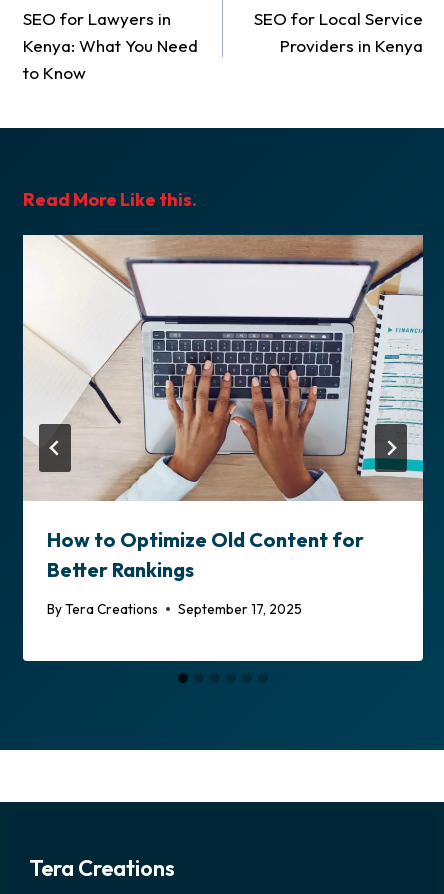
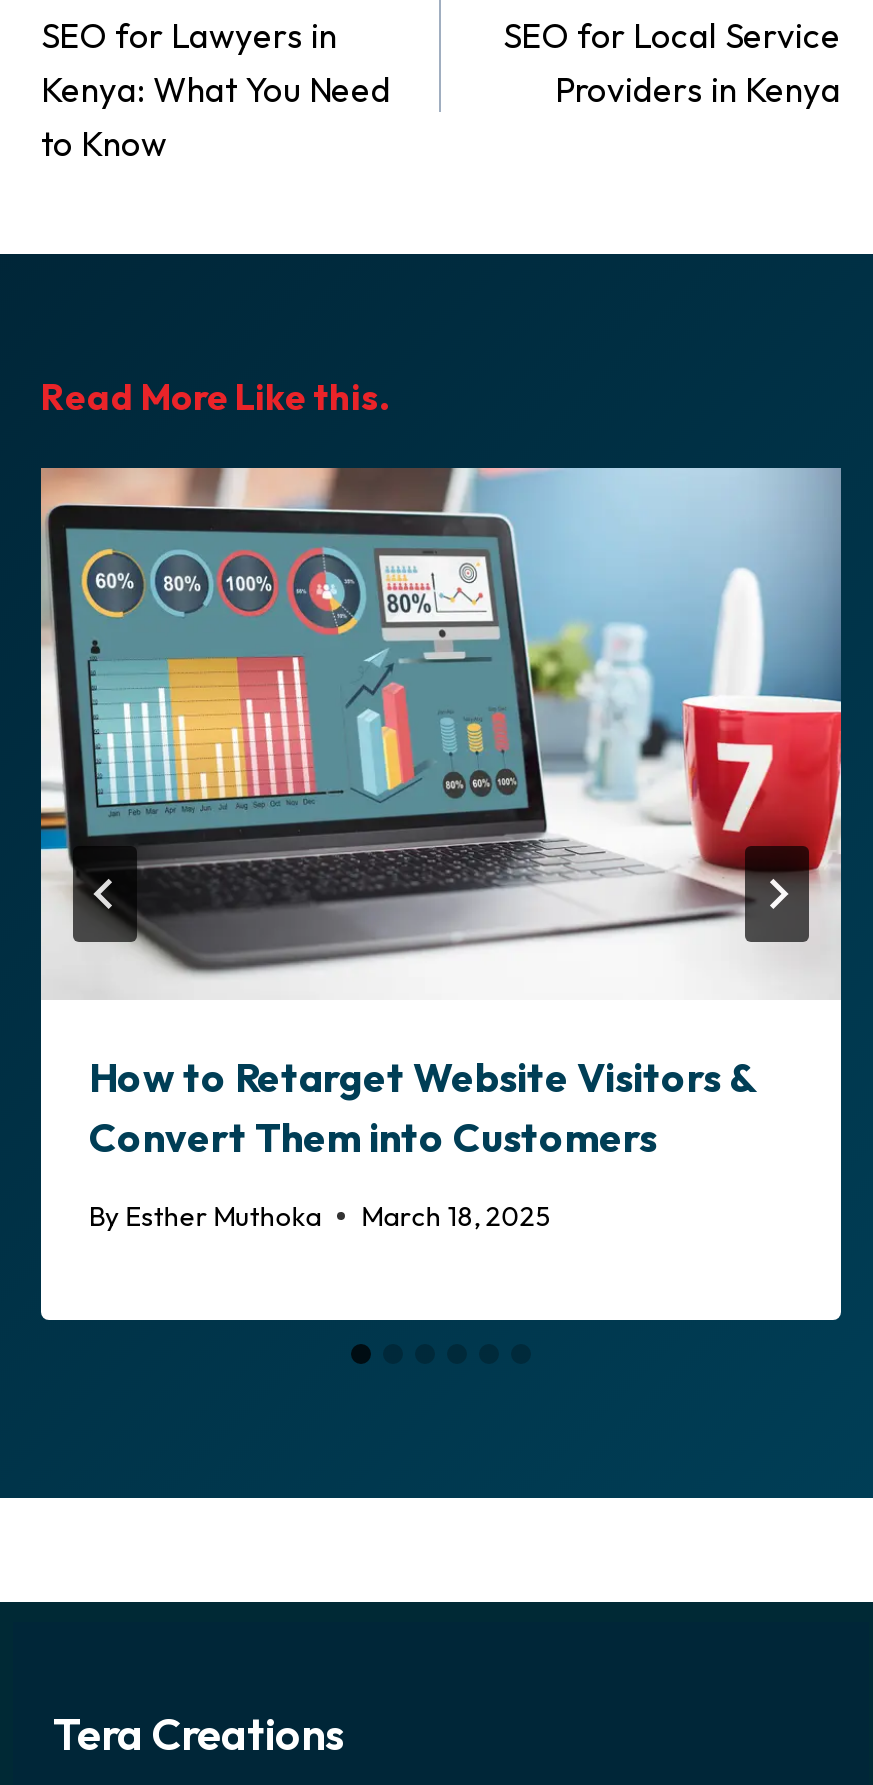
- [image]
- How to Optimize Old Content for
- Better Rankings
+ [image]
+ How to Retarget Website Visitors &
+ Convert Them into Customers

- By Tera Creations
- September 17, 2025
+ By Esther Muthoka
+ March 18, 2025
